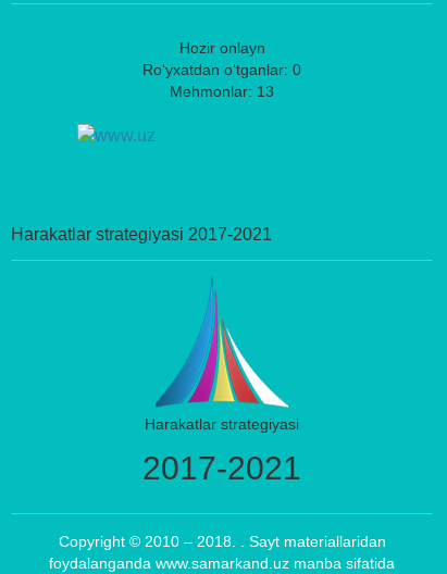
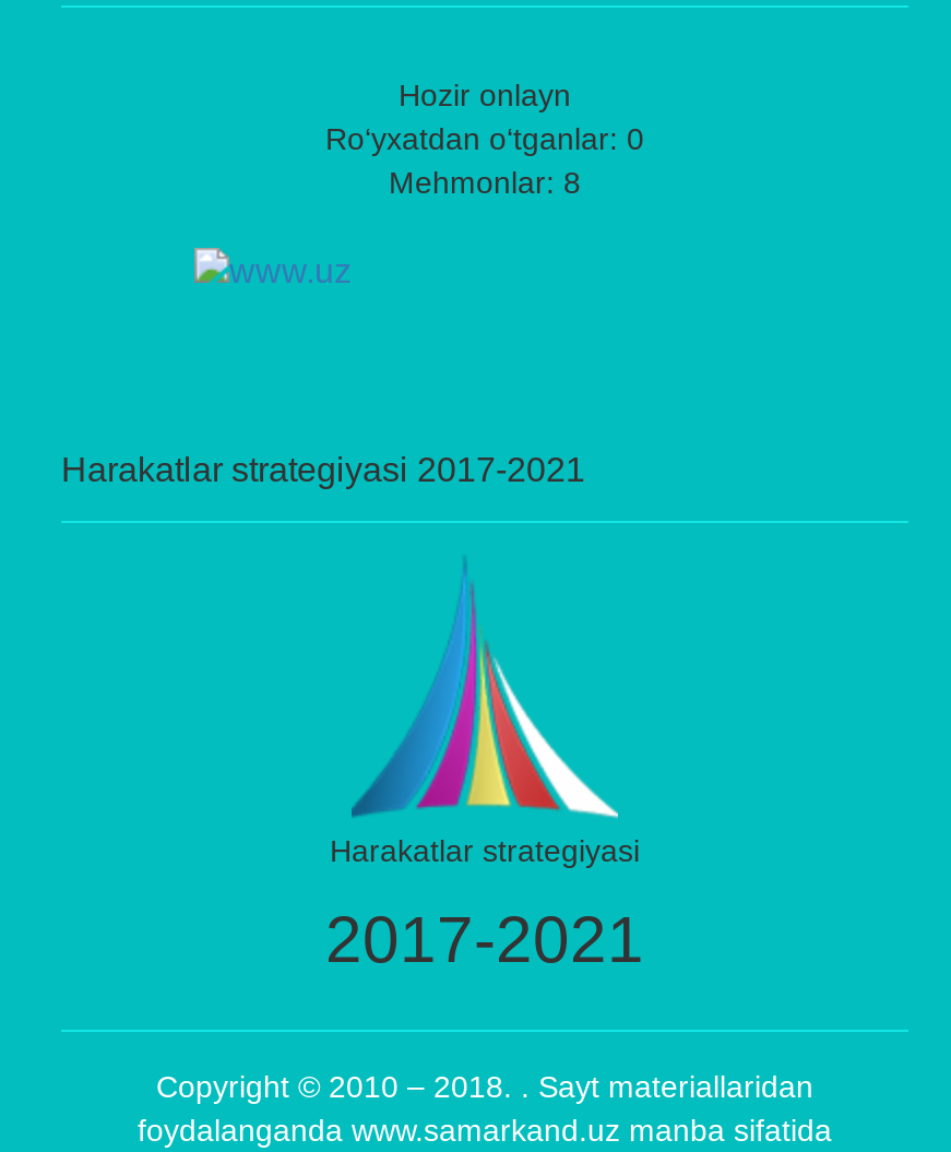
- Mehmonlar: 13
+ Mehmonlar: 8
